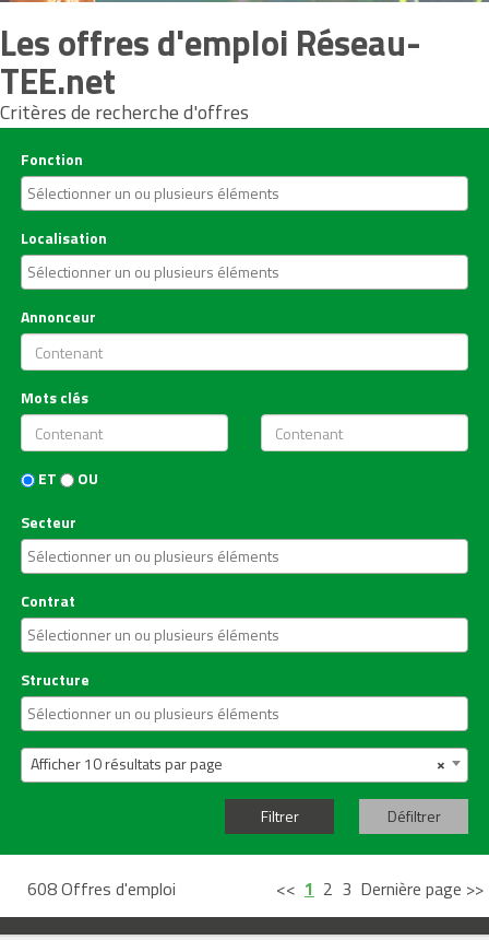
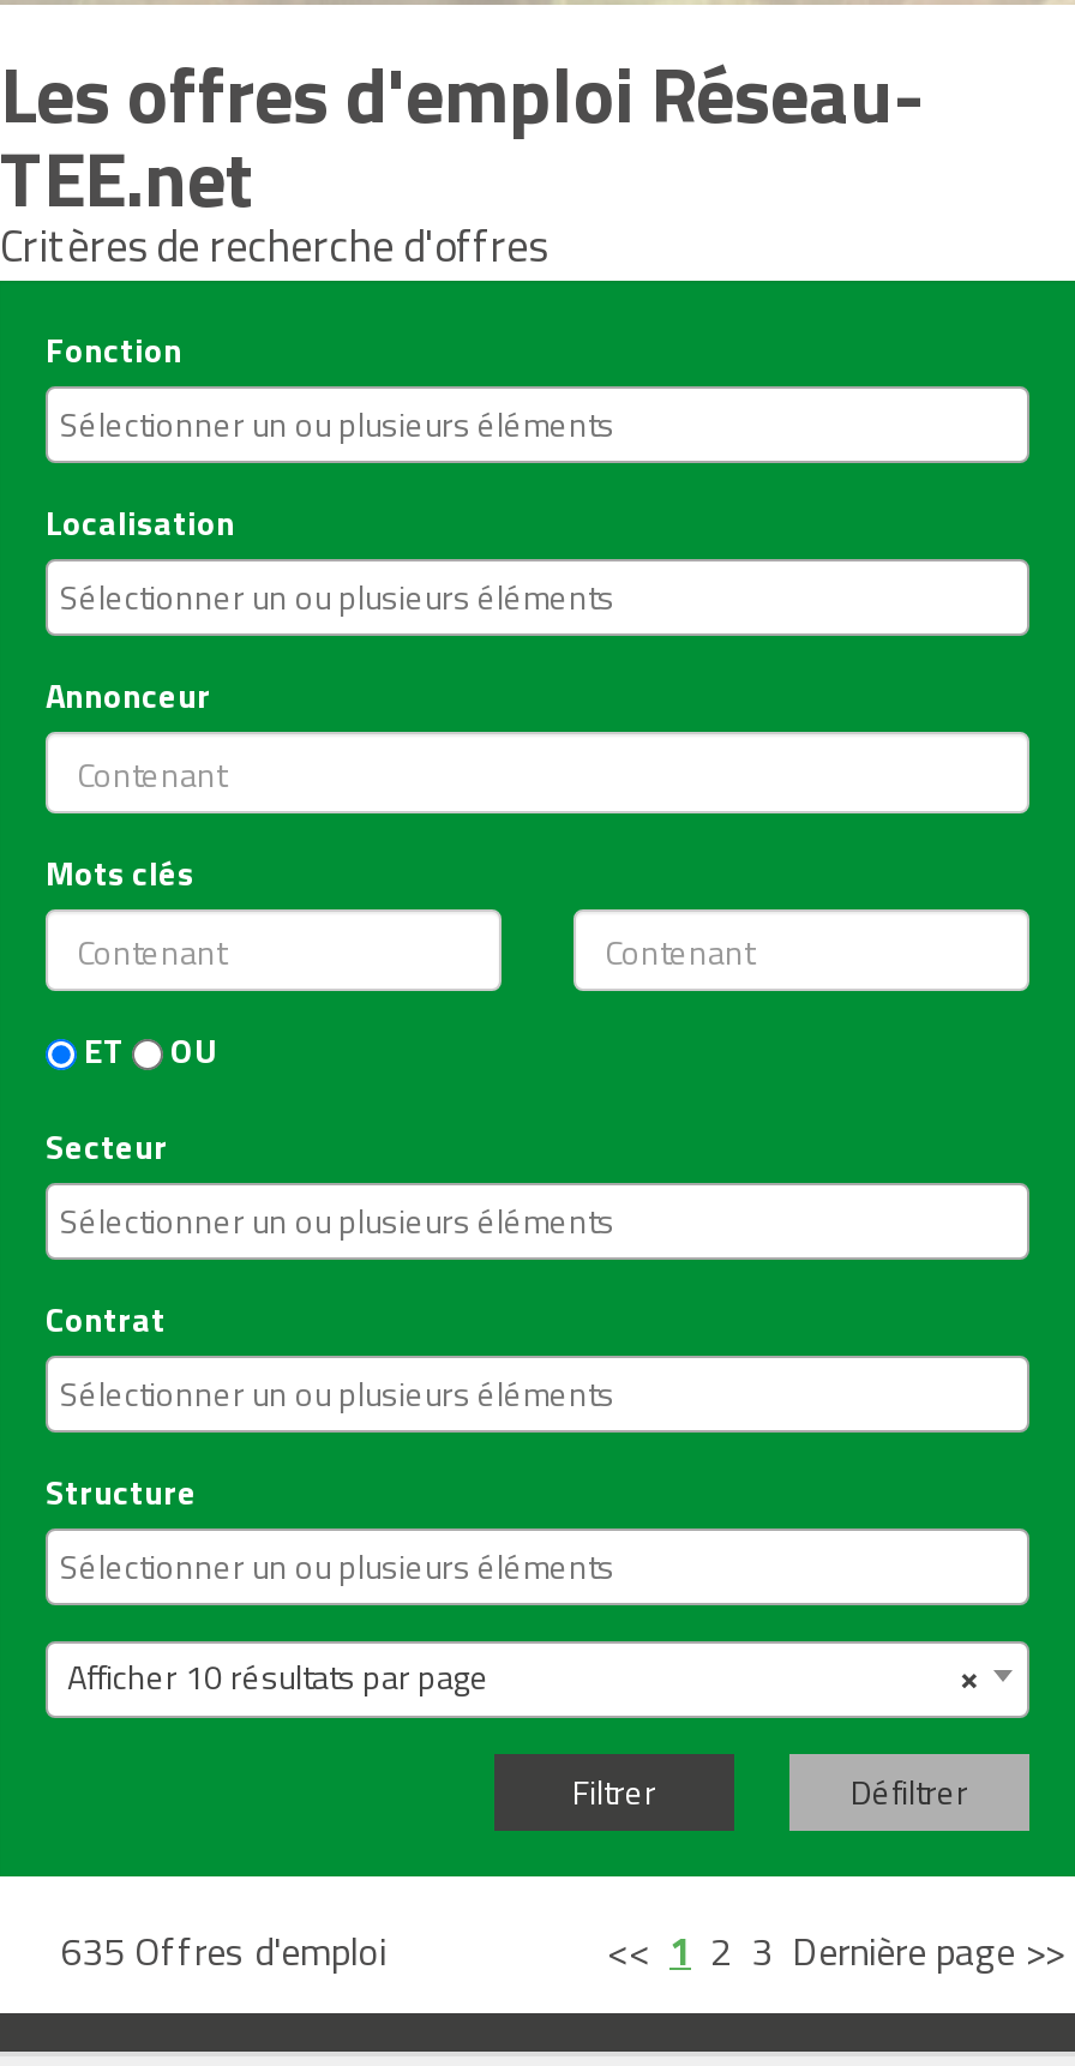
- 608 Offres d'emploi
+ 635 Offres d'emploi
